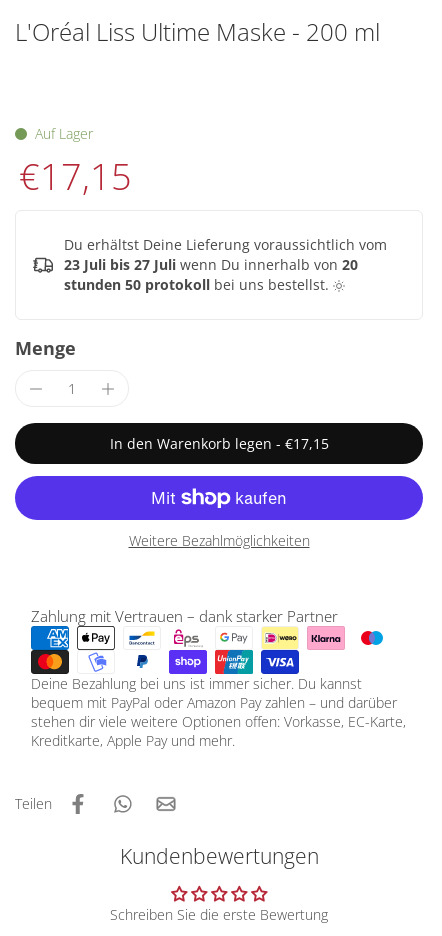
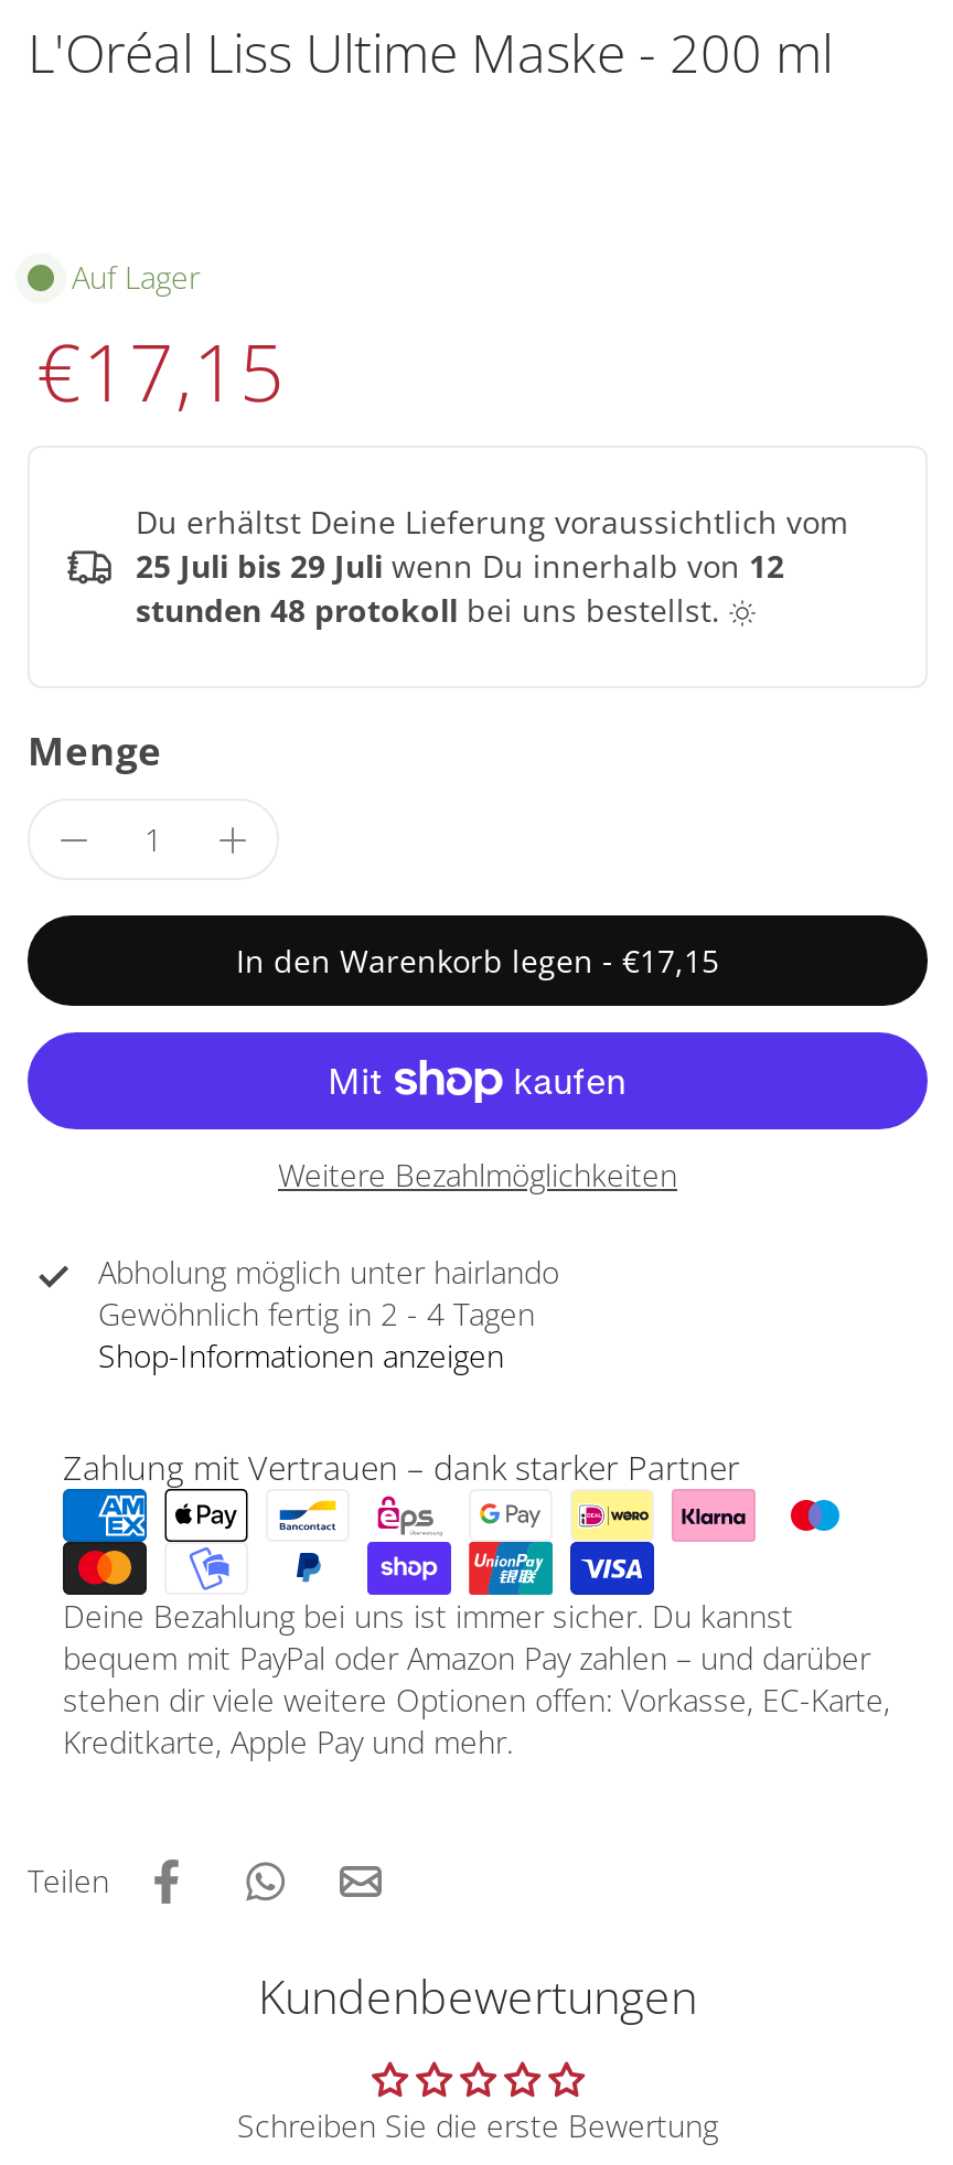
- 23 Juli bis 27 Juli wenn Du innerhalb von 20
+ 25 Juli bis 29 Juli wenn Du innerhalb von 12

- stunden 50 protokoll bei uns bestellst.
+ stunden 48 protokoll bei uns bestellst.

+ Abholung möglich unter hairlando
+ Gewöhnlich fertig in 2 - 4 Tagen
+ Shop-Informationen anzeigen
